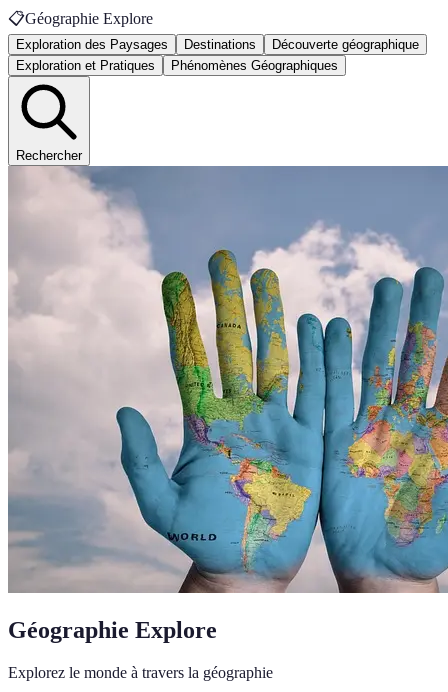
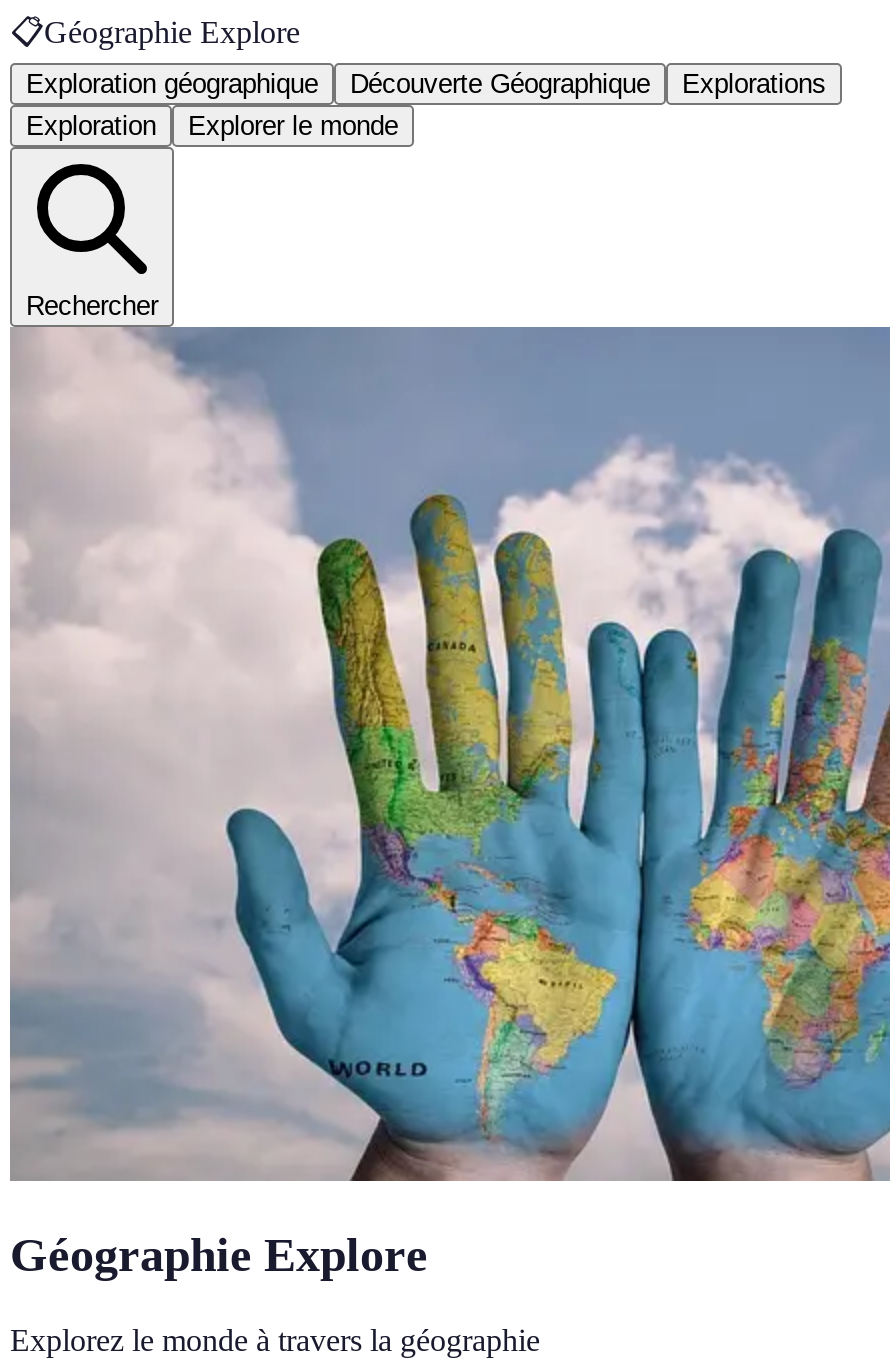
- Exploration des Paysages
- Destinations
- Découverte géographique
- Exploration et Pratiques
- Phénomènes Géographiques
+ Exploration géographique
+ Découverte Géographique
+ Explorations
+ Exploration
+ Explorer le monde
